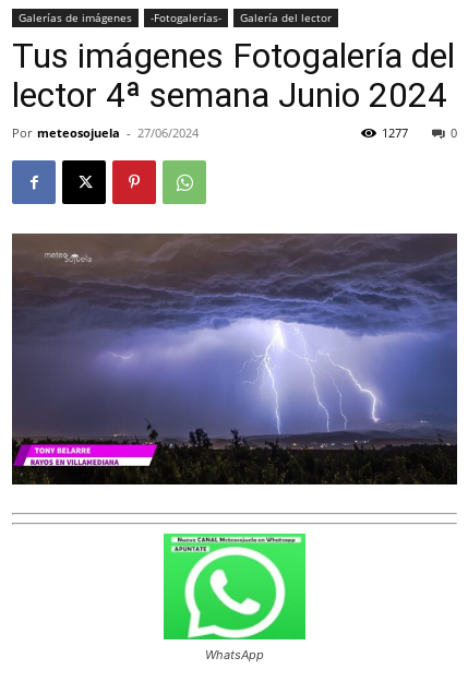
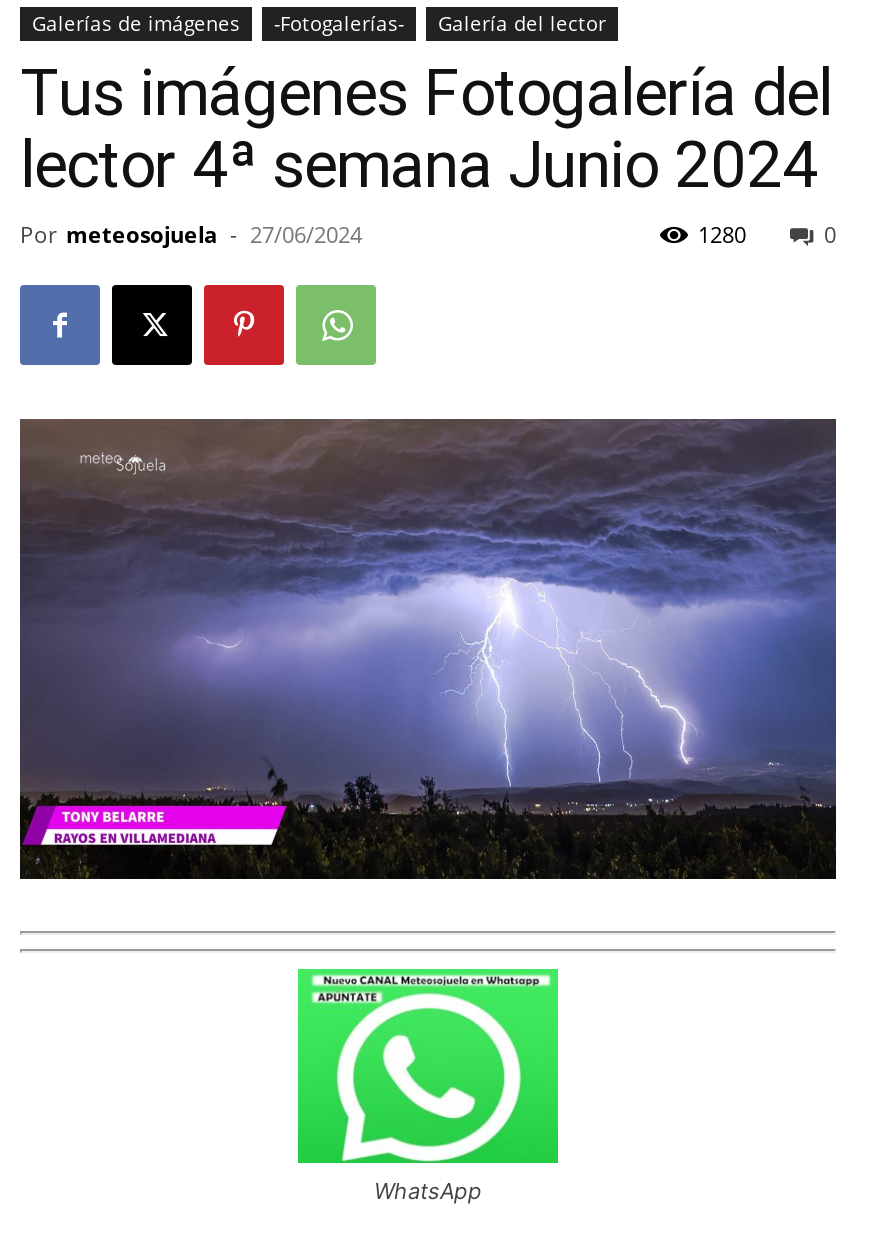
- 1277
+ 1280
